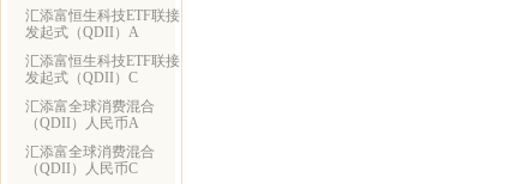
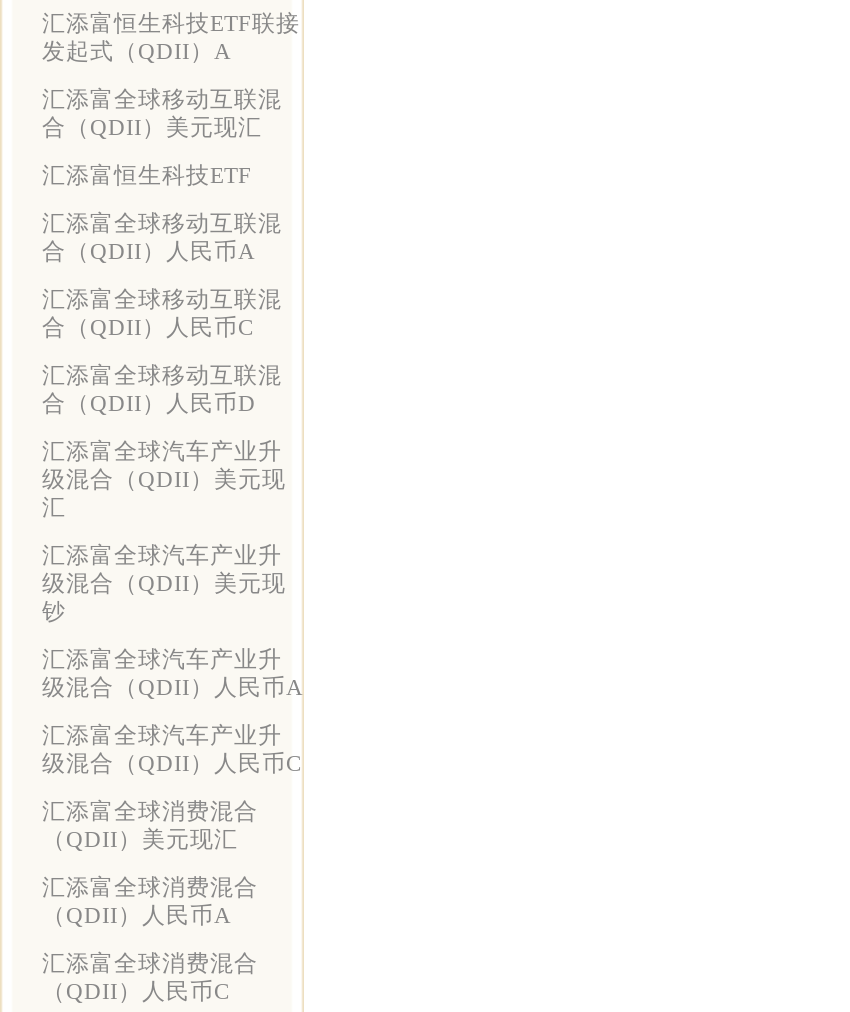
- 汇添富恒生科技ETF联接
- 发起式（QDII）C
+ 汇添富全球移动互联混
+ 合（QDII）美元现汇
+ 汇添富恒生科技ETF
+ 汇添富全球移动互联混
+ 合（QDII）人民币A
+ 汇添富全球移动互联混
+ 合（QDII）人民币C
+ 汇添富全球移动互联混
+ 合（QDII）人民币D
+ 汇添富全球汽车产业升
+ 级混合（QDII）美元现
+ 汇
+ 汇添富全球汽车产业升
+ 级混合（QDII）美元现
+ 钞
+ 汇添富全球汽车产业升
+ 级混合（QDII）人民币A
+ 汇添富全球汽车产业升
+ 级混合（QDII）人民币C
+ 汇添富全球消费混合
+ （QDII）美元现汇
